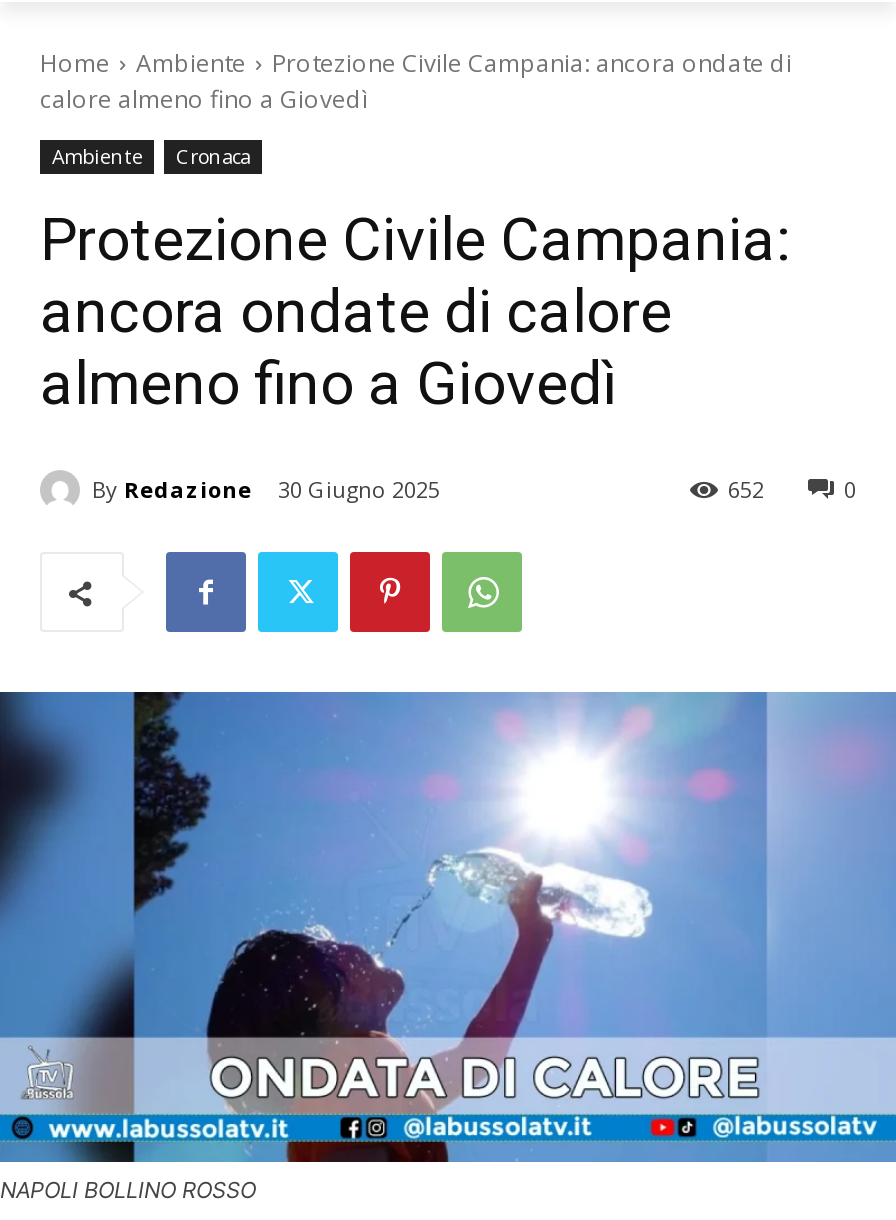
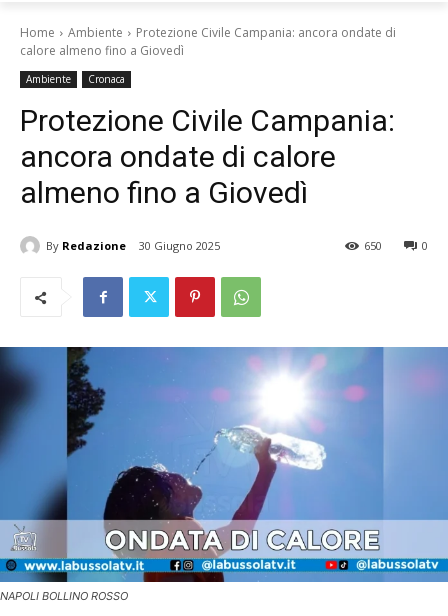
- 652
+ 650
